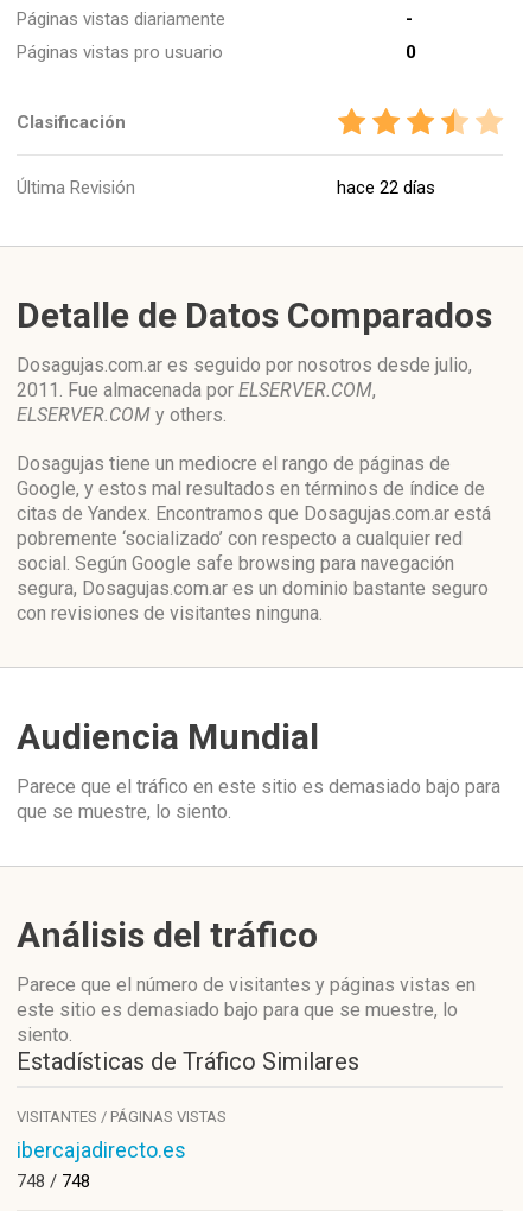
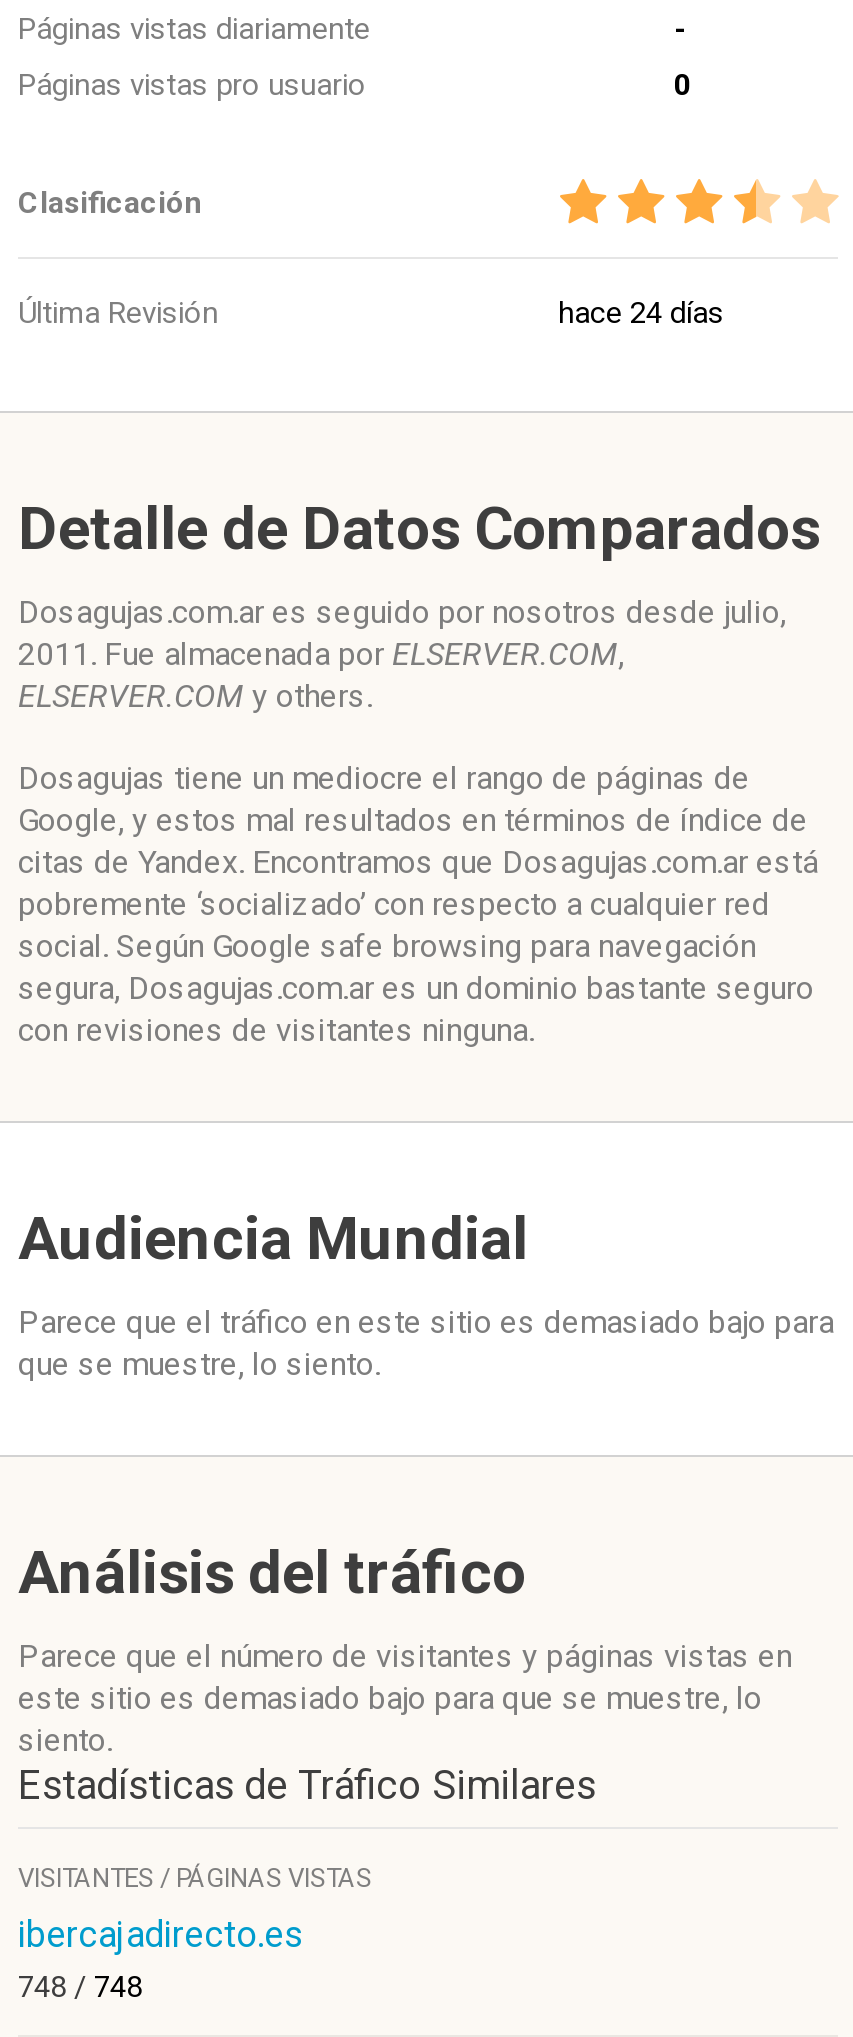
- hace 22 días
+ hace 24 días
